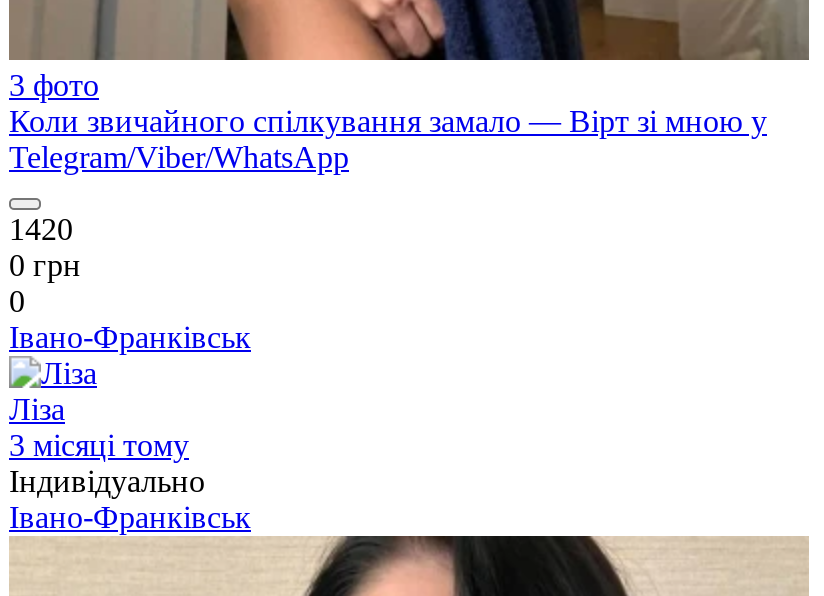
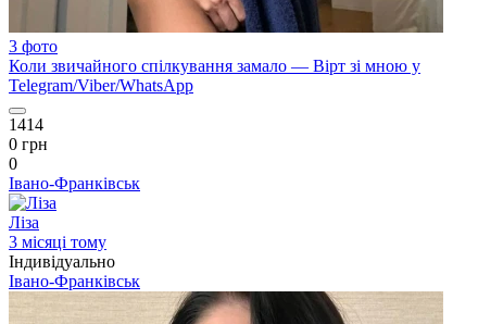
- 1420
+ 1414
